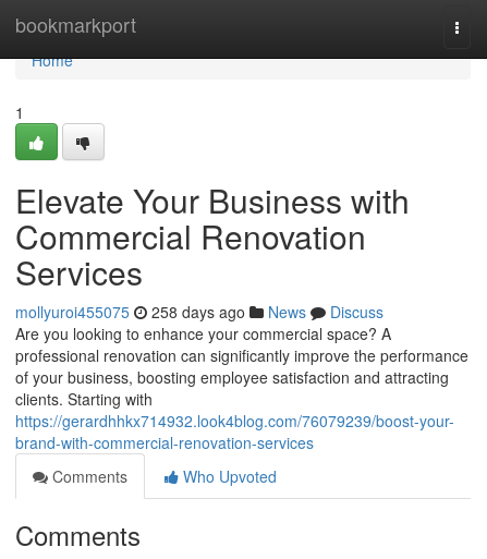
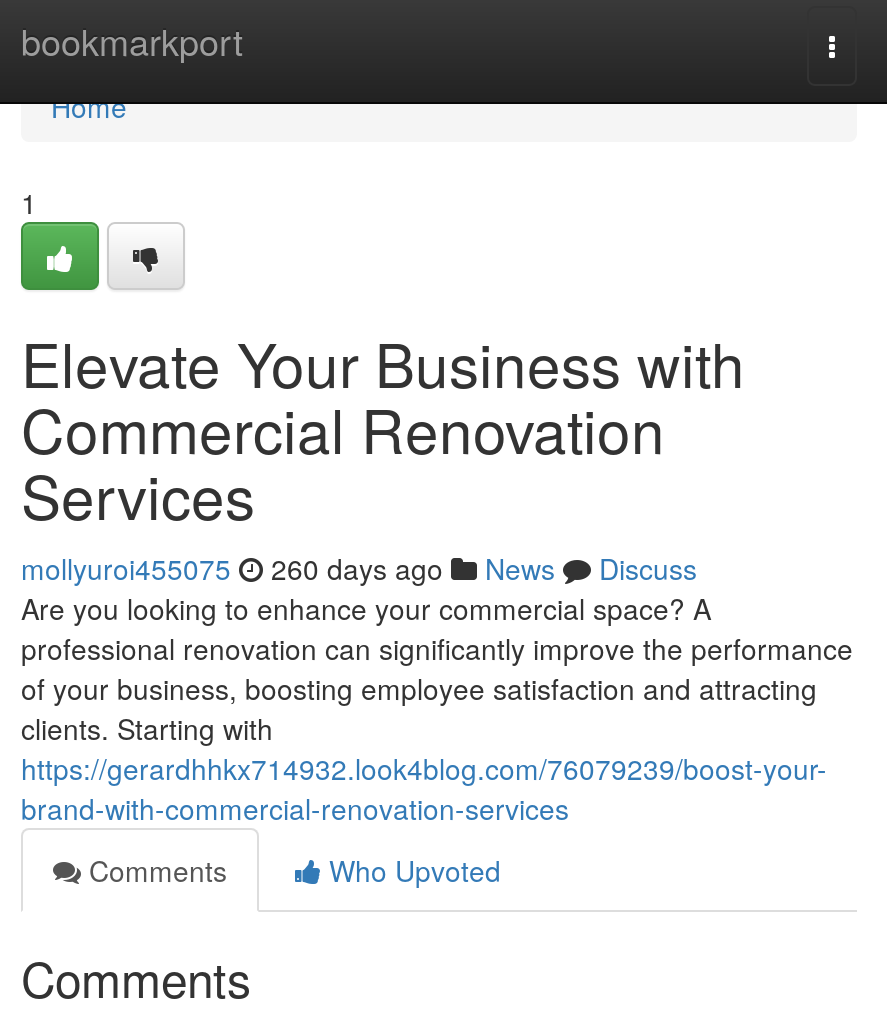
- mollyuroi455075 258 days ago News Discuss
+ mollyuroi455075 260 days ago News Discuss
